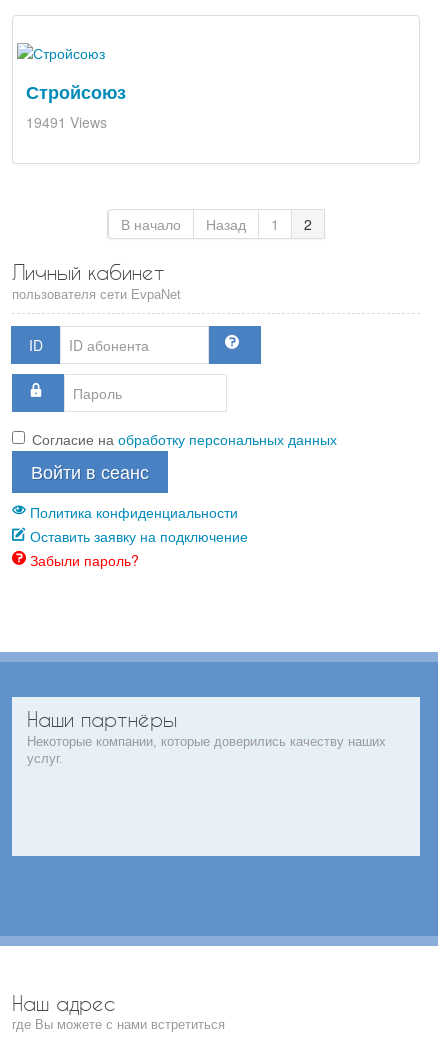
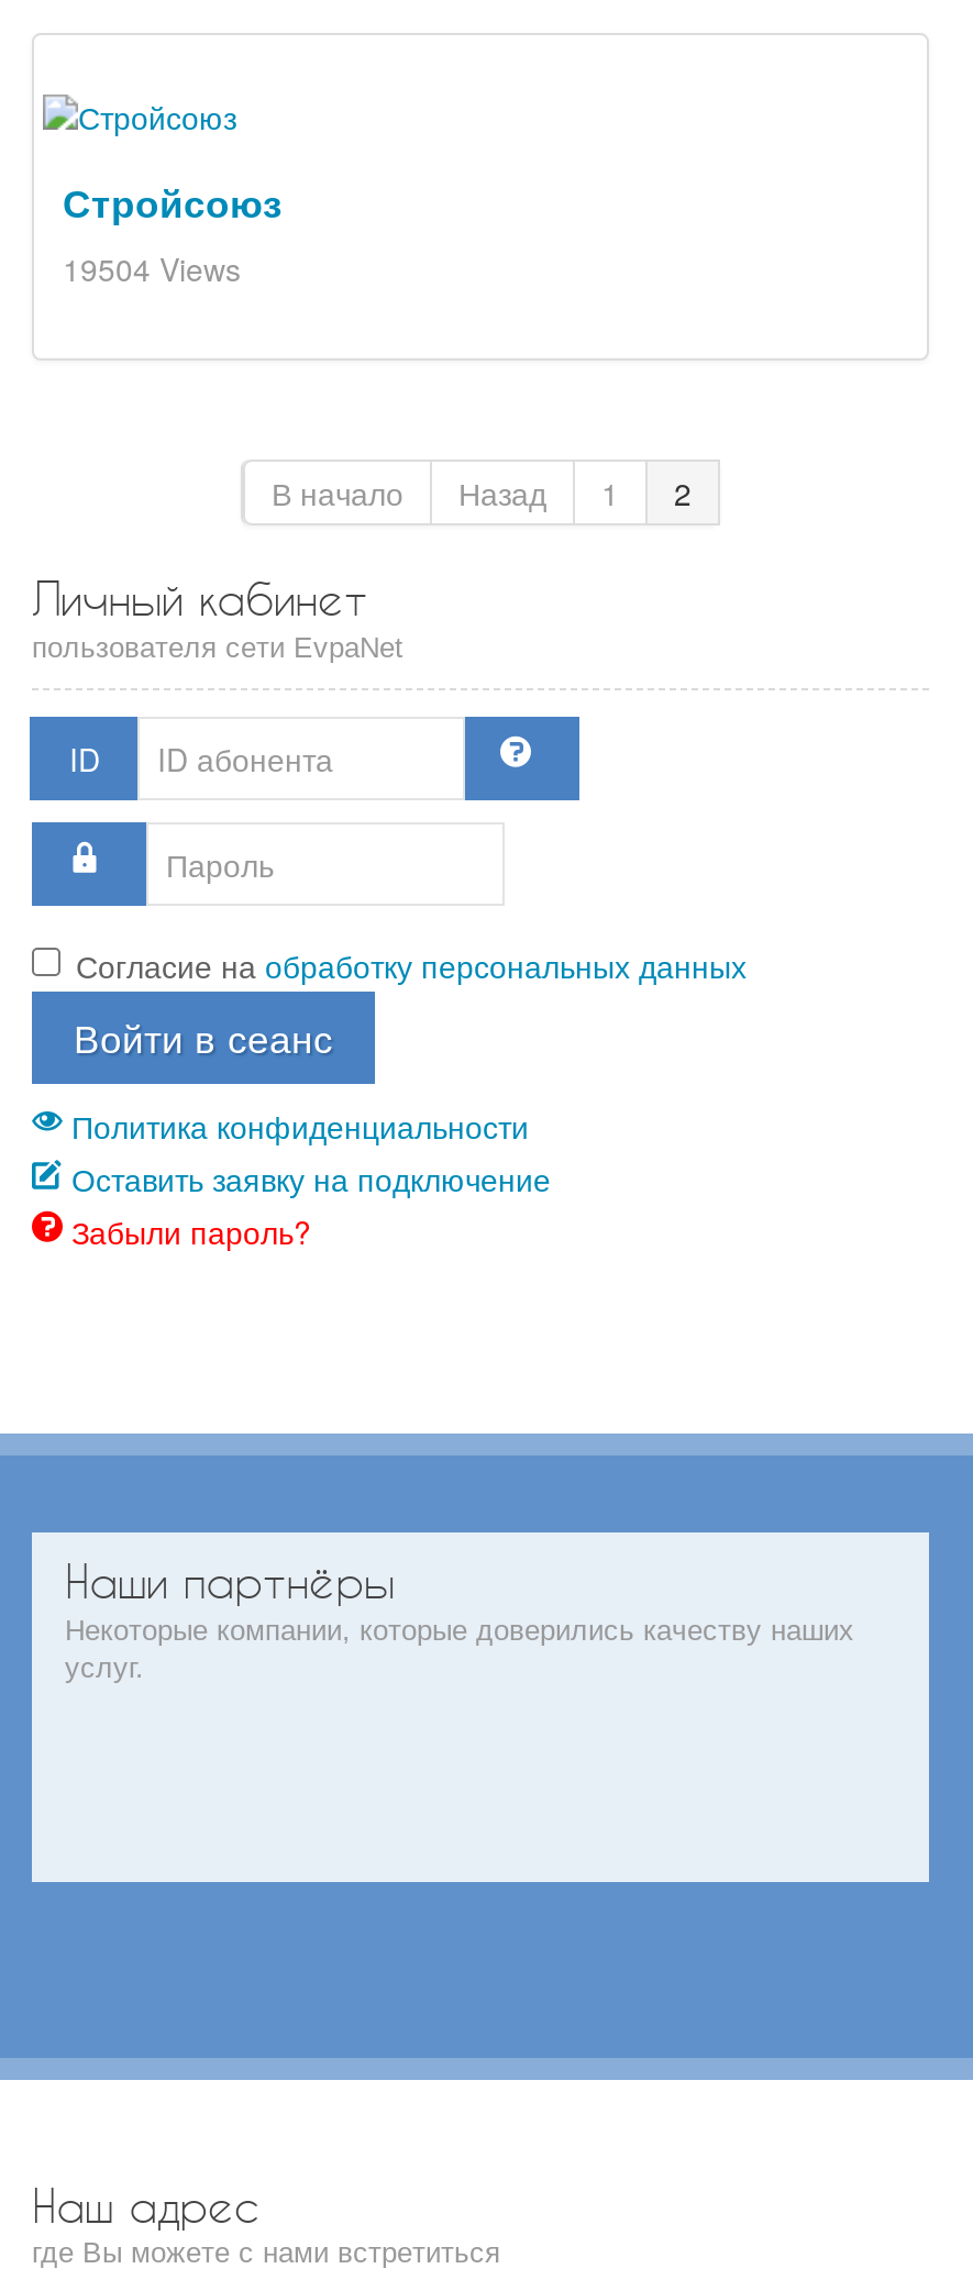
- 19491 Views
+ 19504 Views
